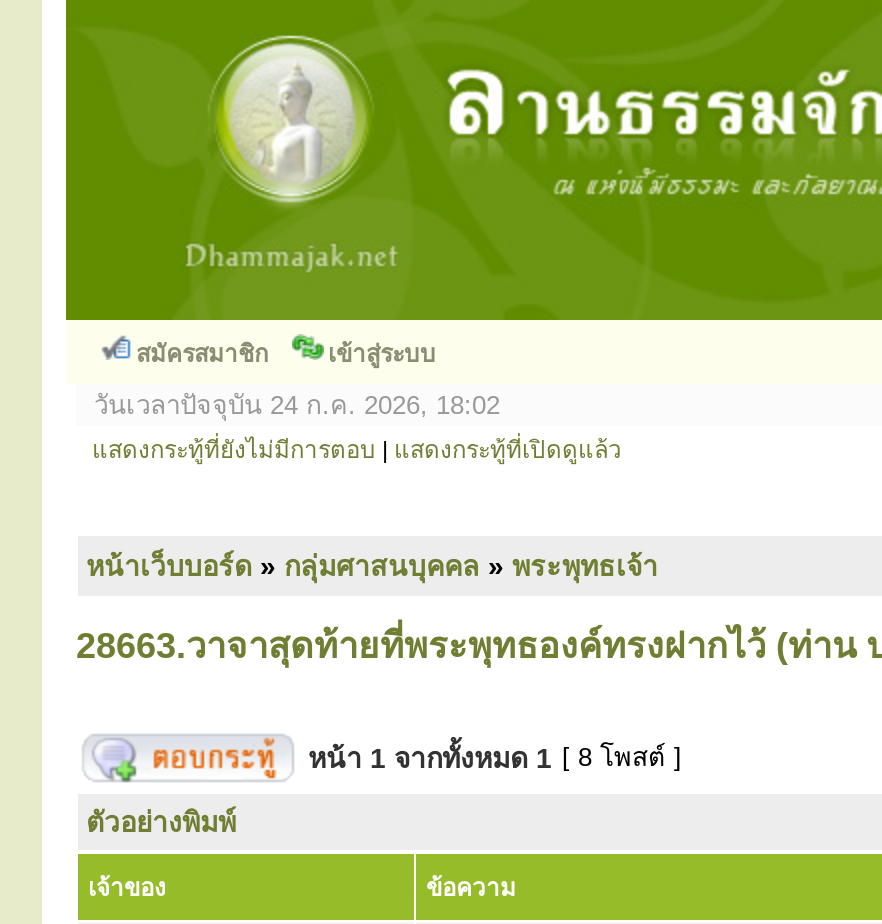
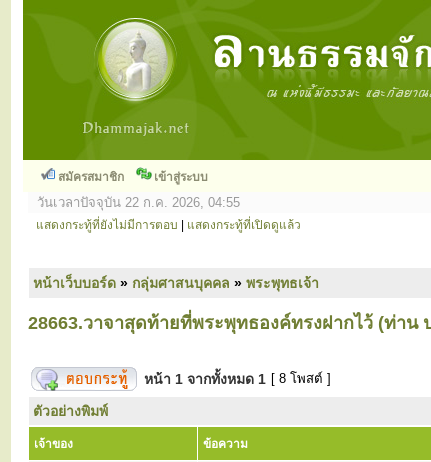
- วันเวลาปัจจุบัน 24 ก.ค. 2026, 18:02
+ วันเวลาปัจจุบัน 22 ก.ค. 2026, 04:55
